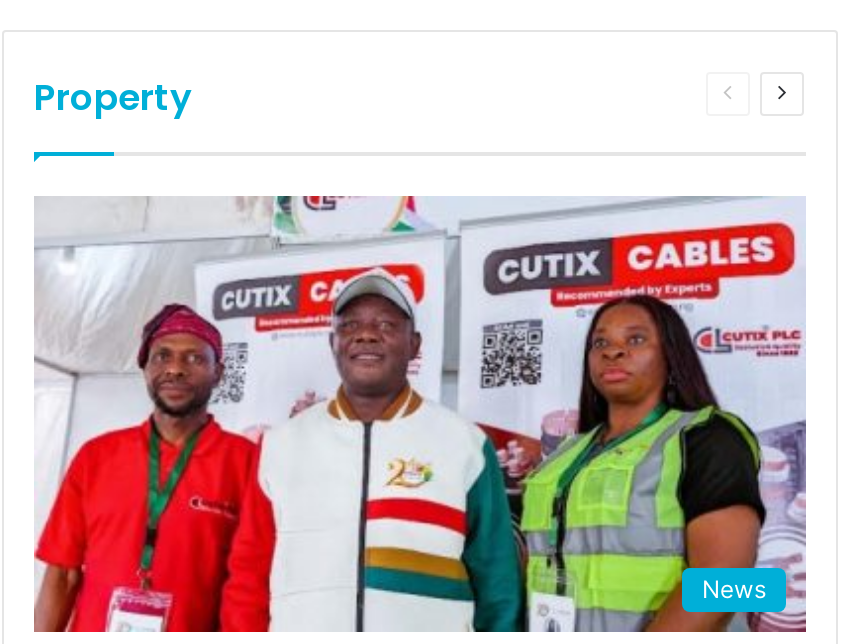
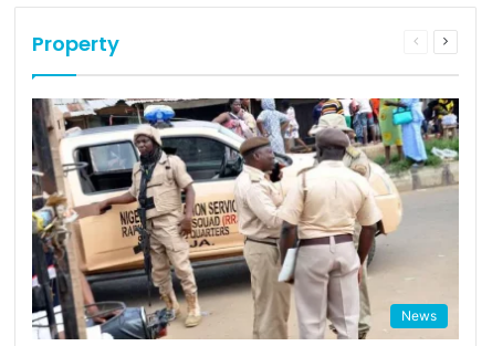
- [image]
+ [image]
